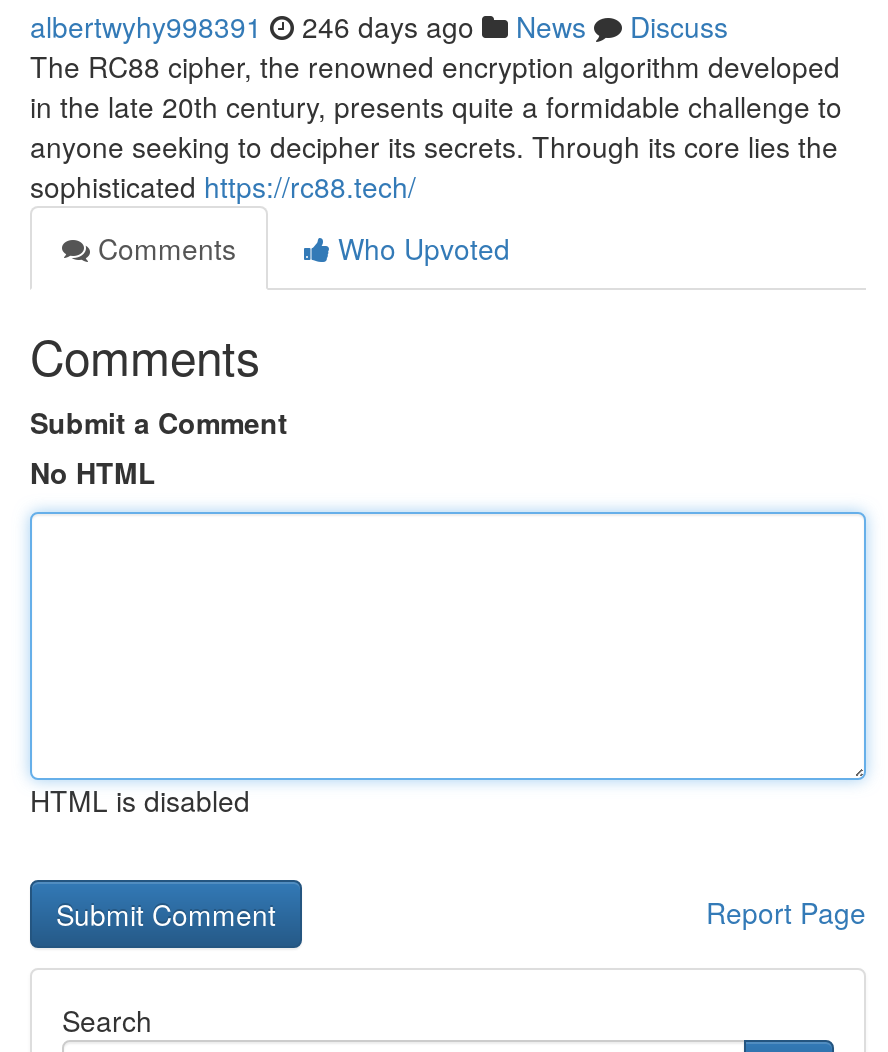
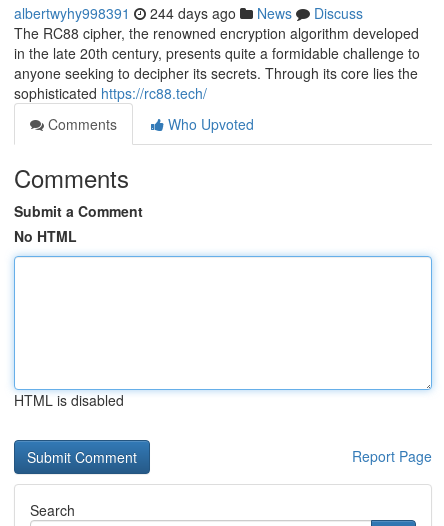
- albertwyhy998391 246 days ago News Discuss
+ albertwyhy998391 244 days ago News Discuss
